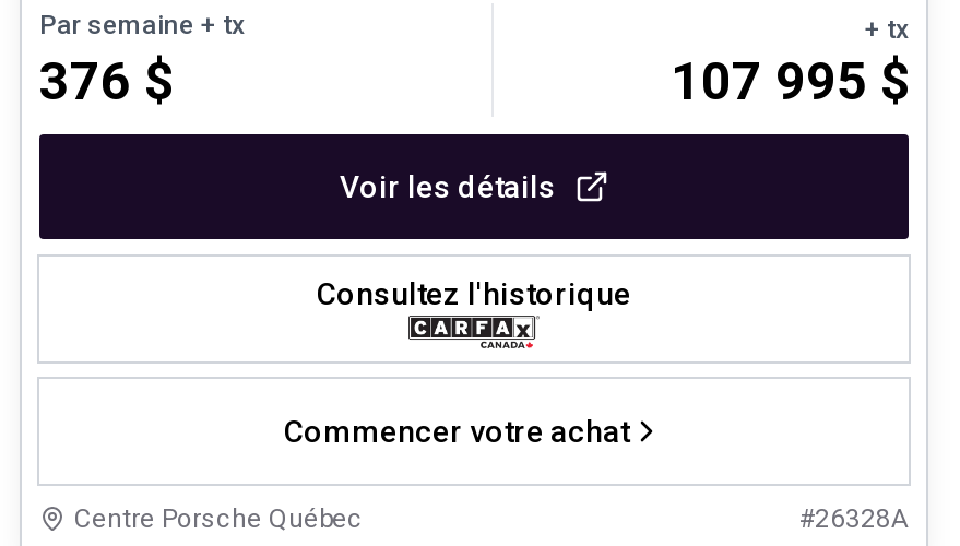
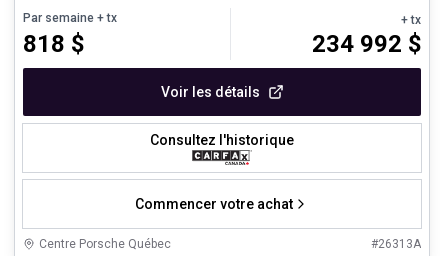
- 376 $
+ 818 $

- 107 995 $
+ 234 992 $

- #26328A
+ #26313A
